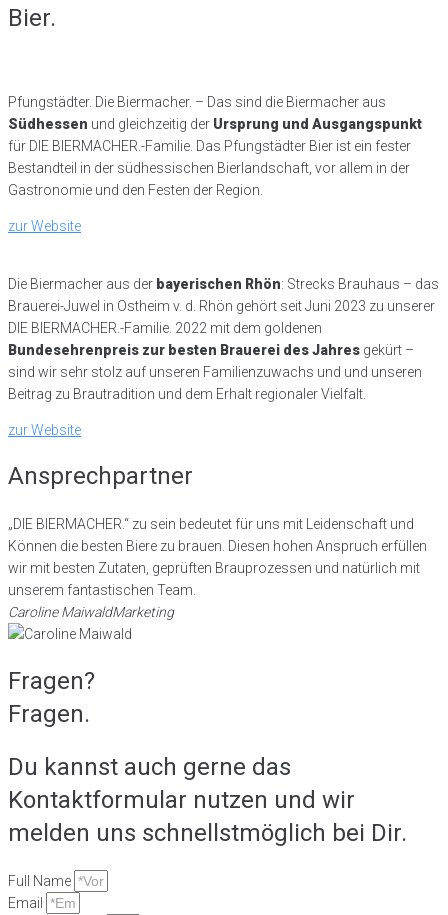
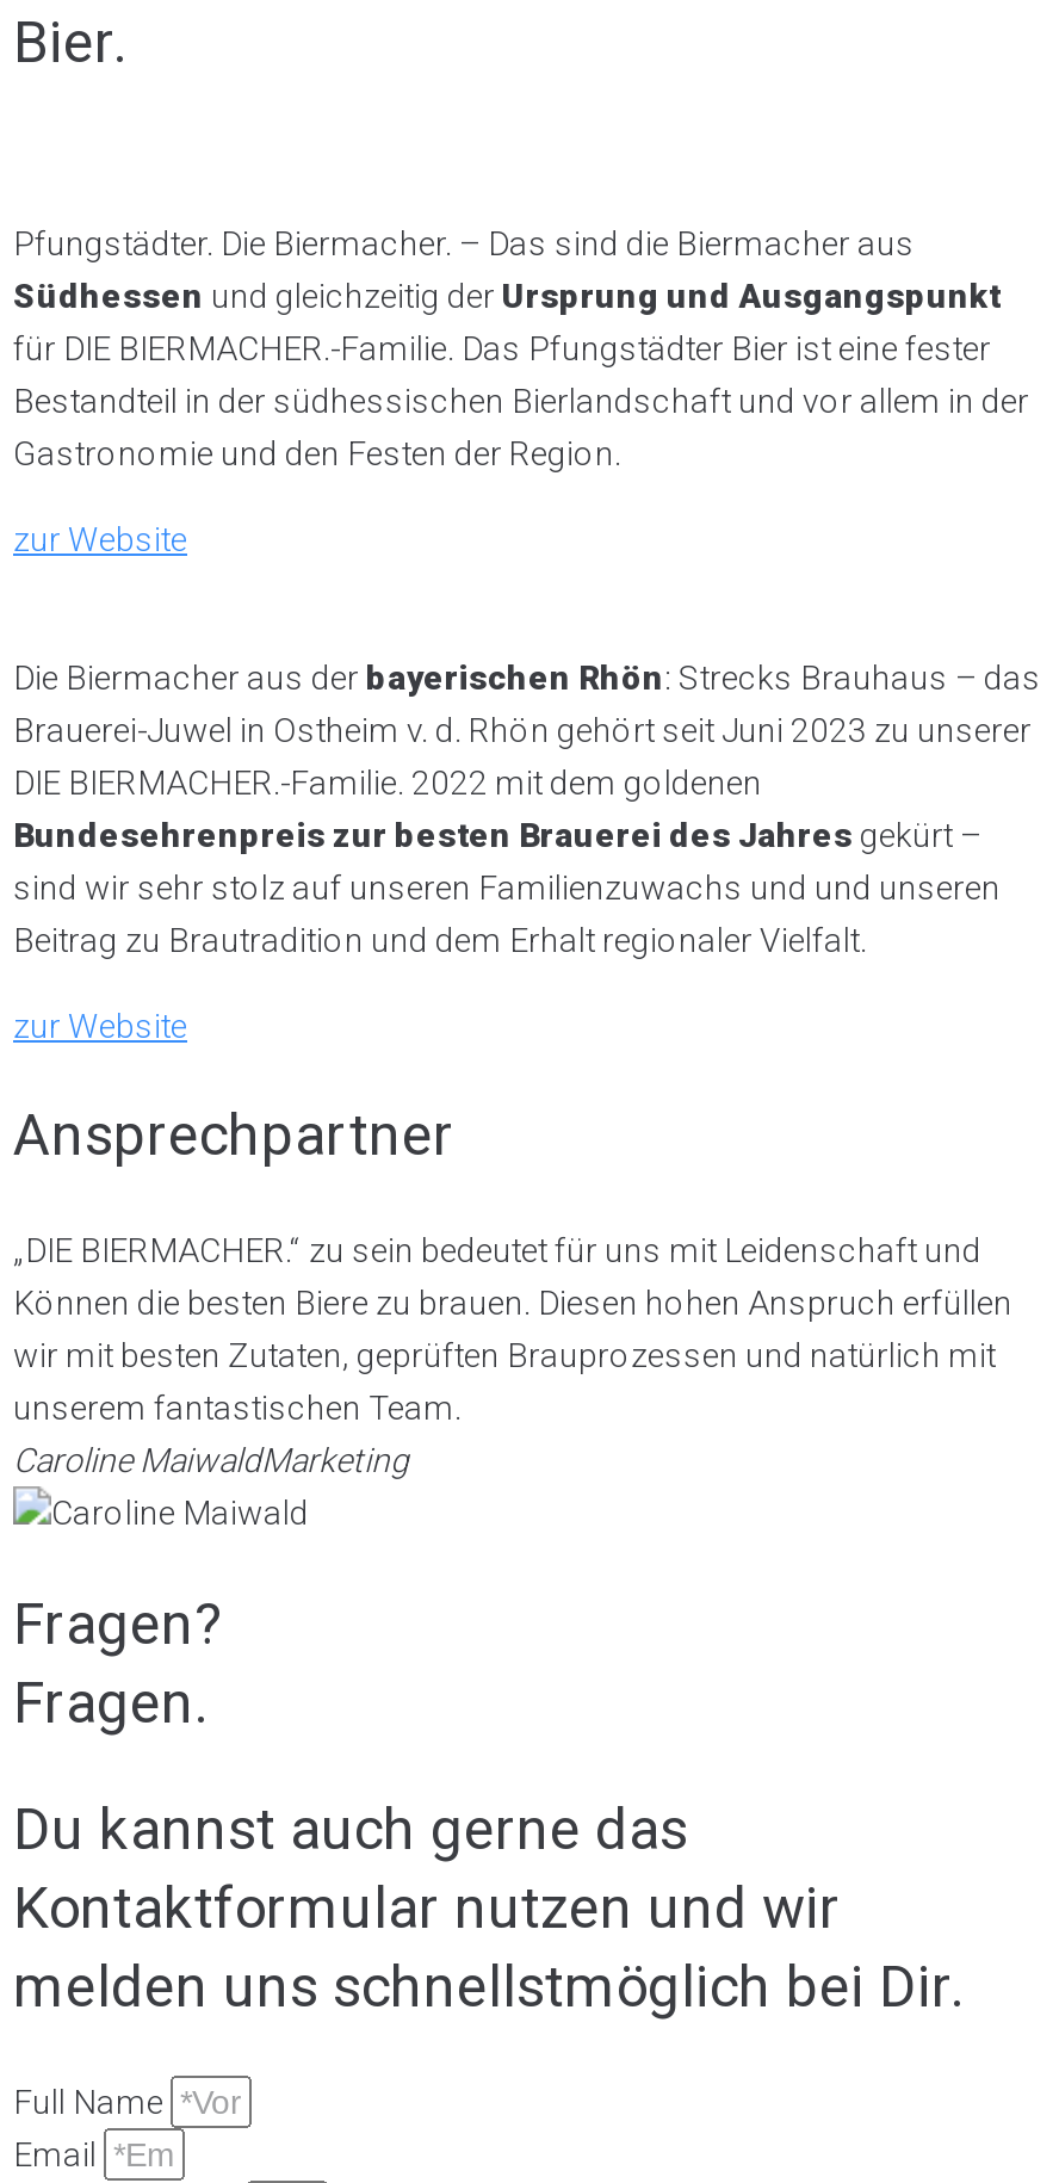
- für DIE BIERMACHER.-Familie. Das Pfungstädter Bier ist ein fester
- Bestandteil in der südhessischen Bierlandschaft, vor allem in der
+ für DIE BIERMACHER.-Familie. Das Pfungstädter Bier ist eine fester
+ Bestandteil in der südhessischen Bierlandschaft und vor allem in der
